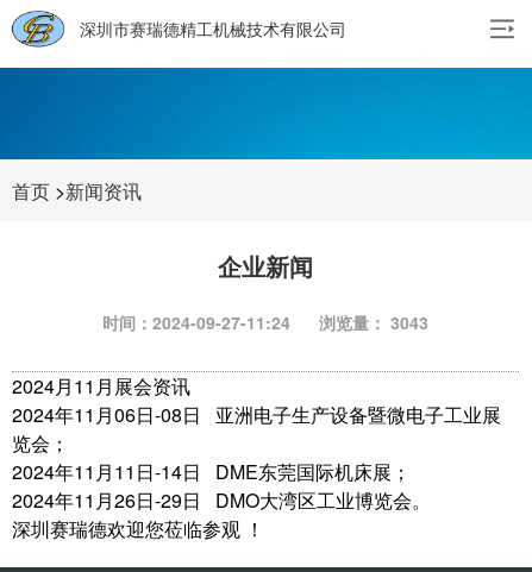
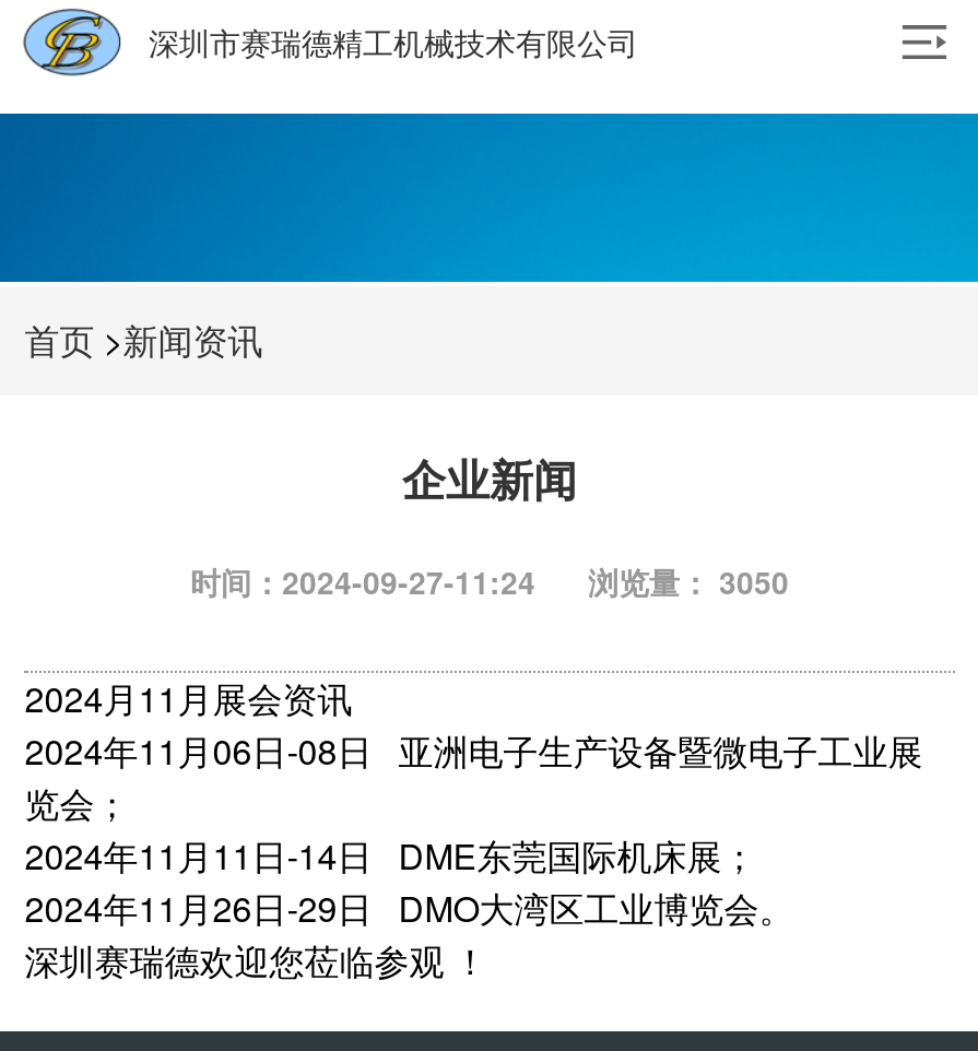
- 时间：2024-09-27-11:24 浏览量： 3043
+ 时间：2024-09-27-11:24 浏览量： 3050
